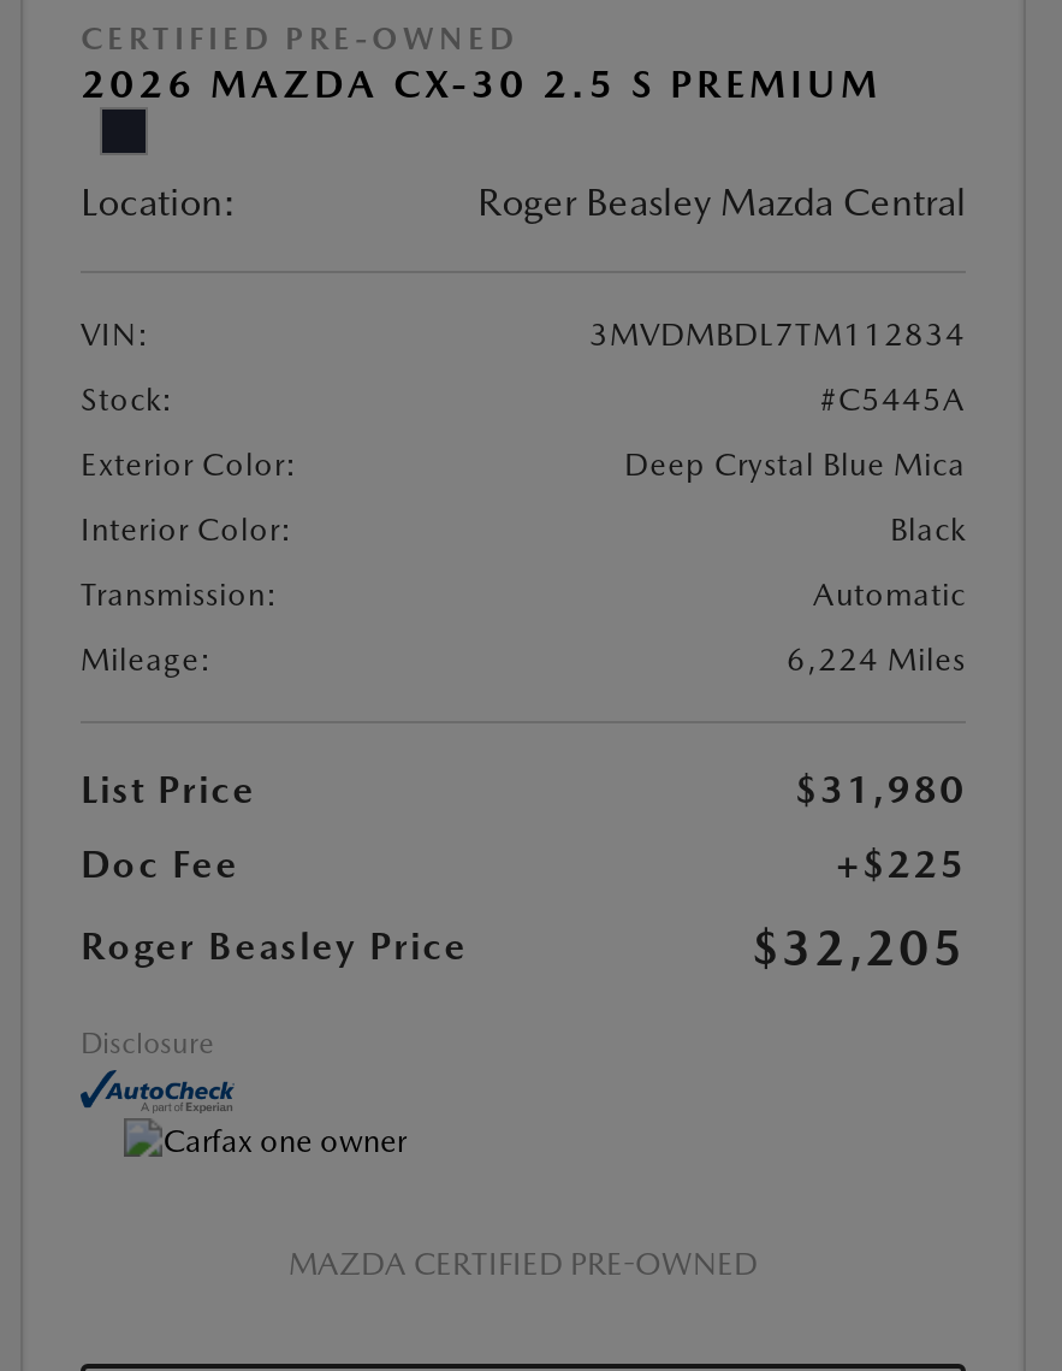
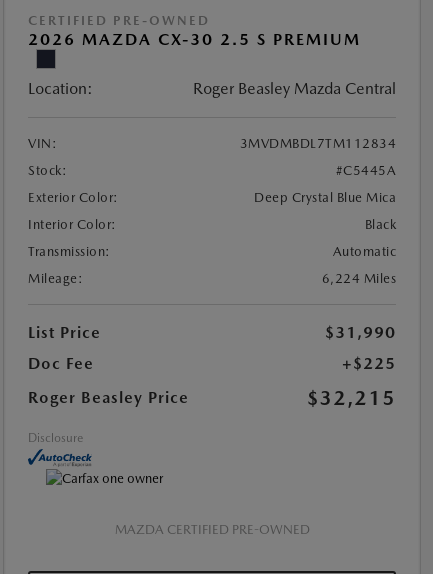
- $31,980
+ $31,990

- $32,205
+ $32,215
